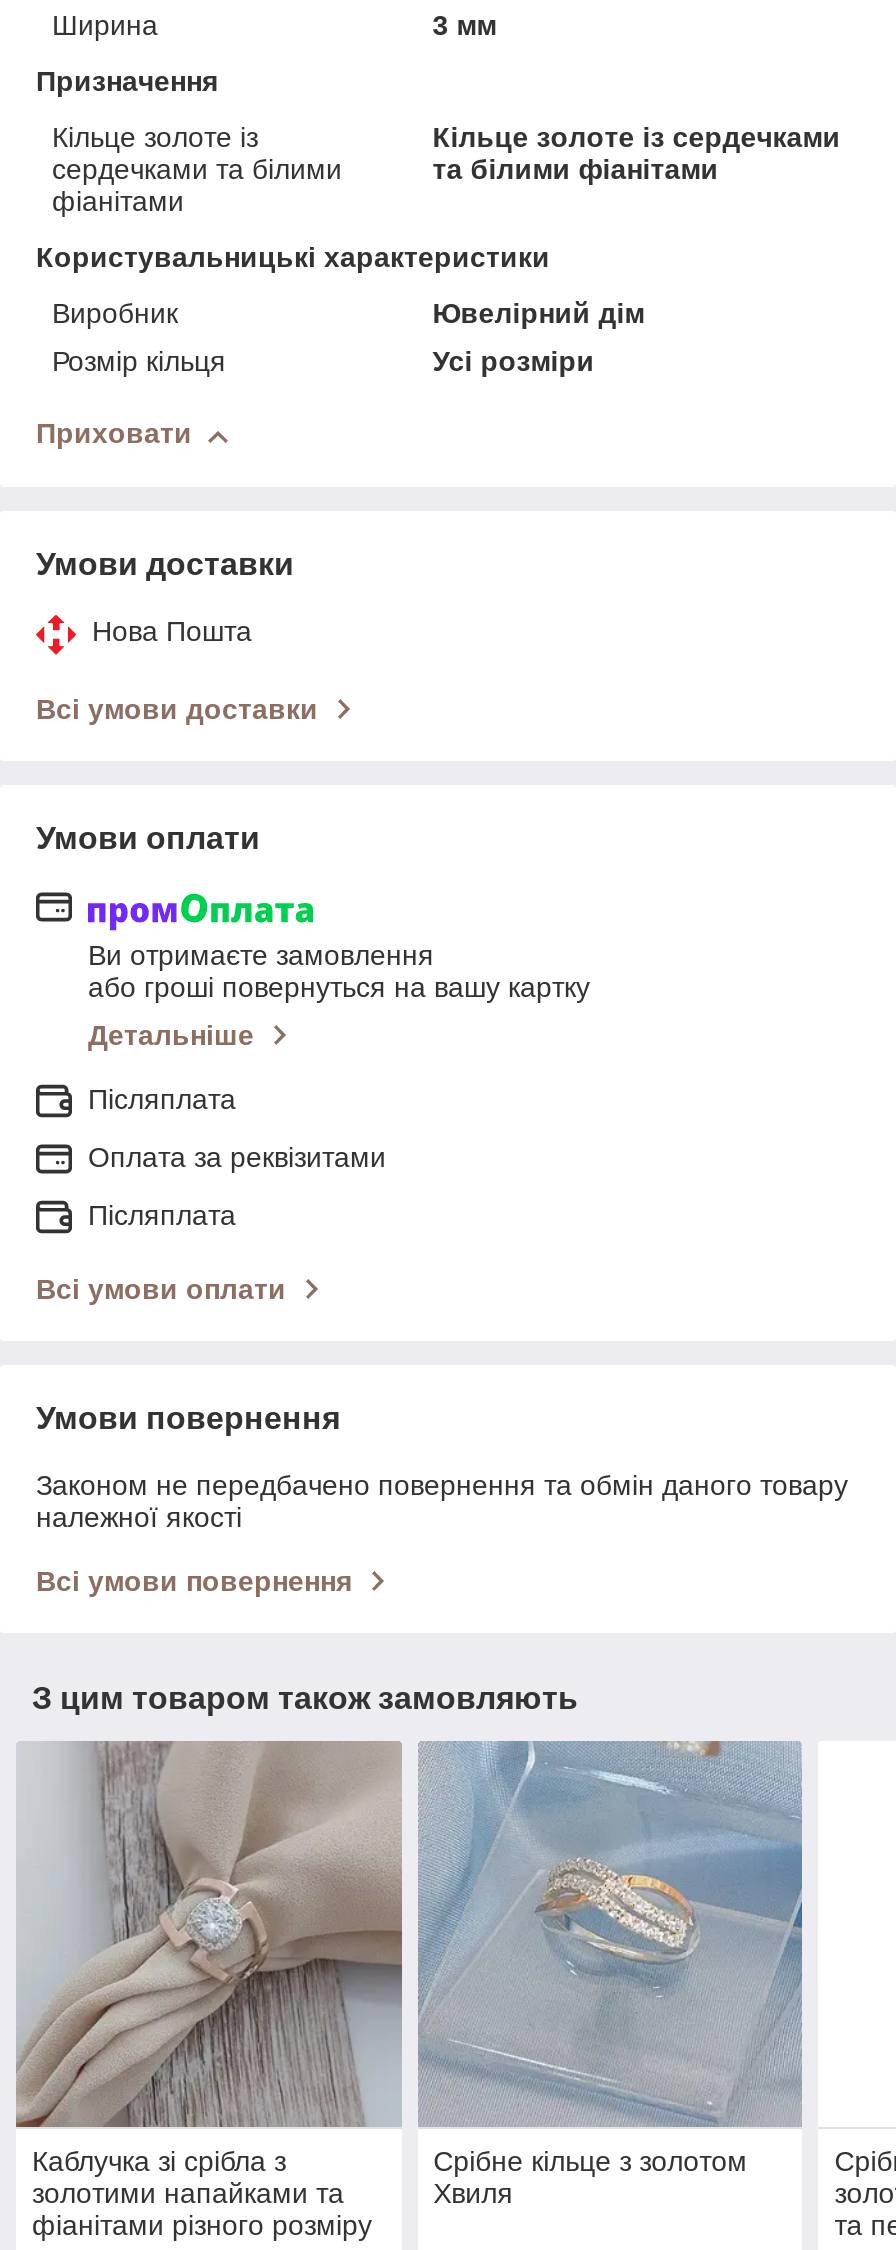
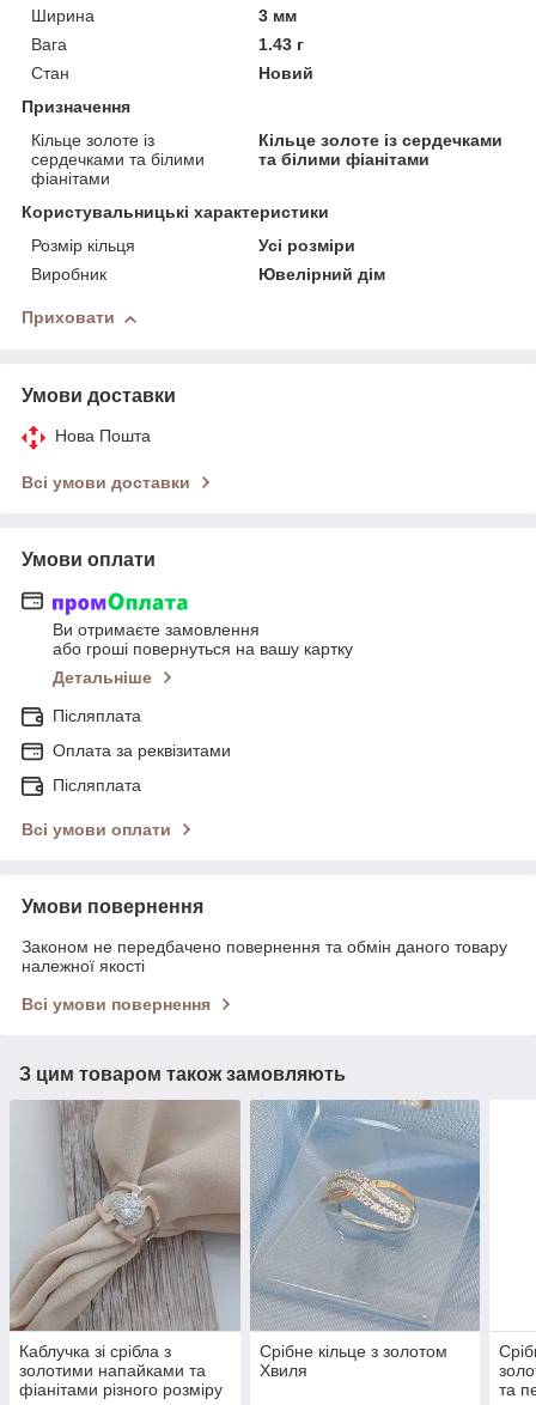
+ Вага
+ 1.43 г
+ Стан
+ Новий

moved down: Виробник | Ювелірний дім
